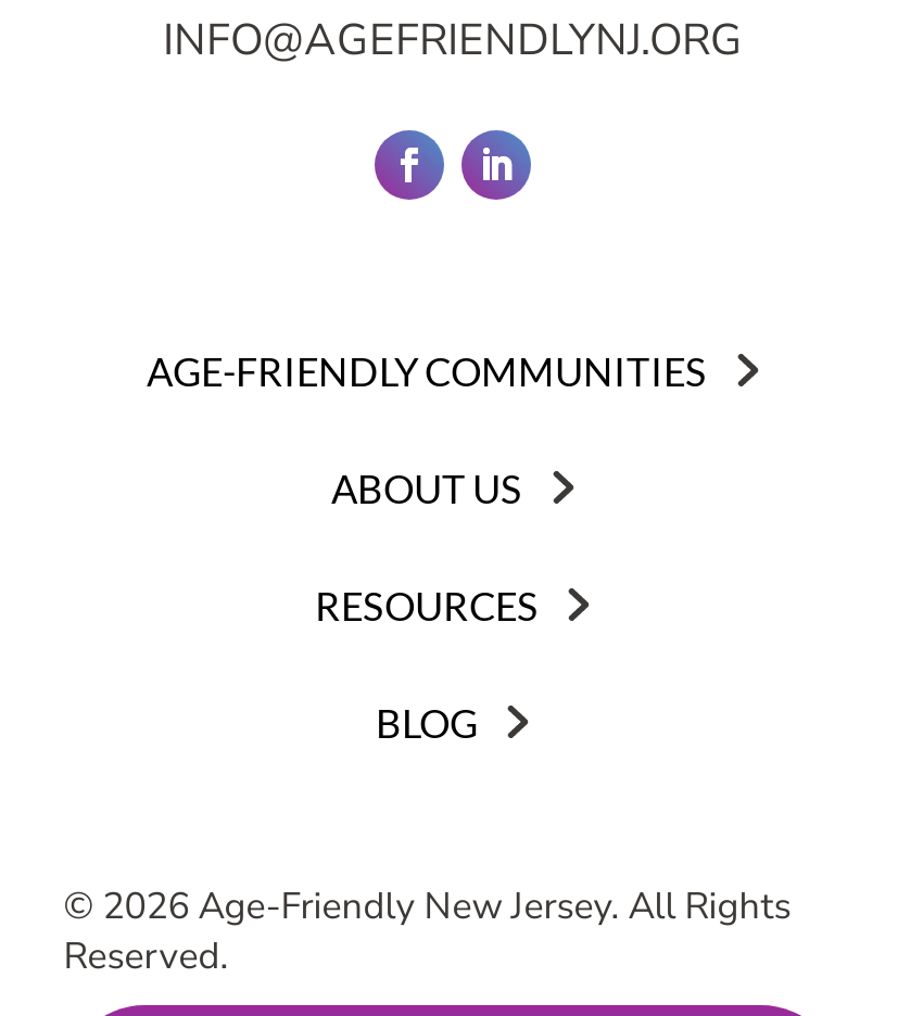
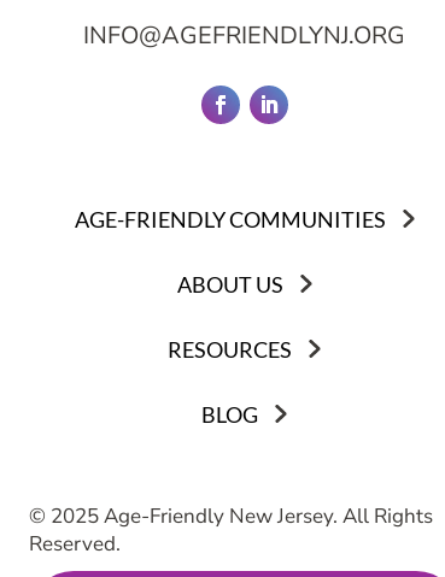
- © 2026 Age-Friendly New Jersey. All Rights
+ © 2025 Age-Friendly New Jersey. All Rights
